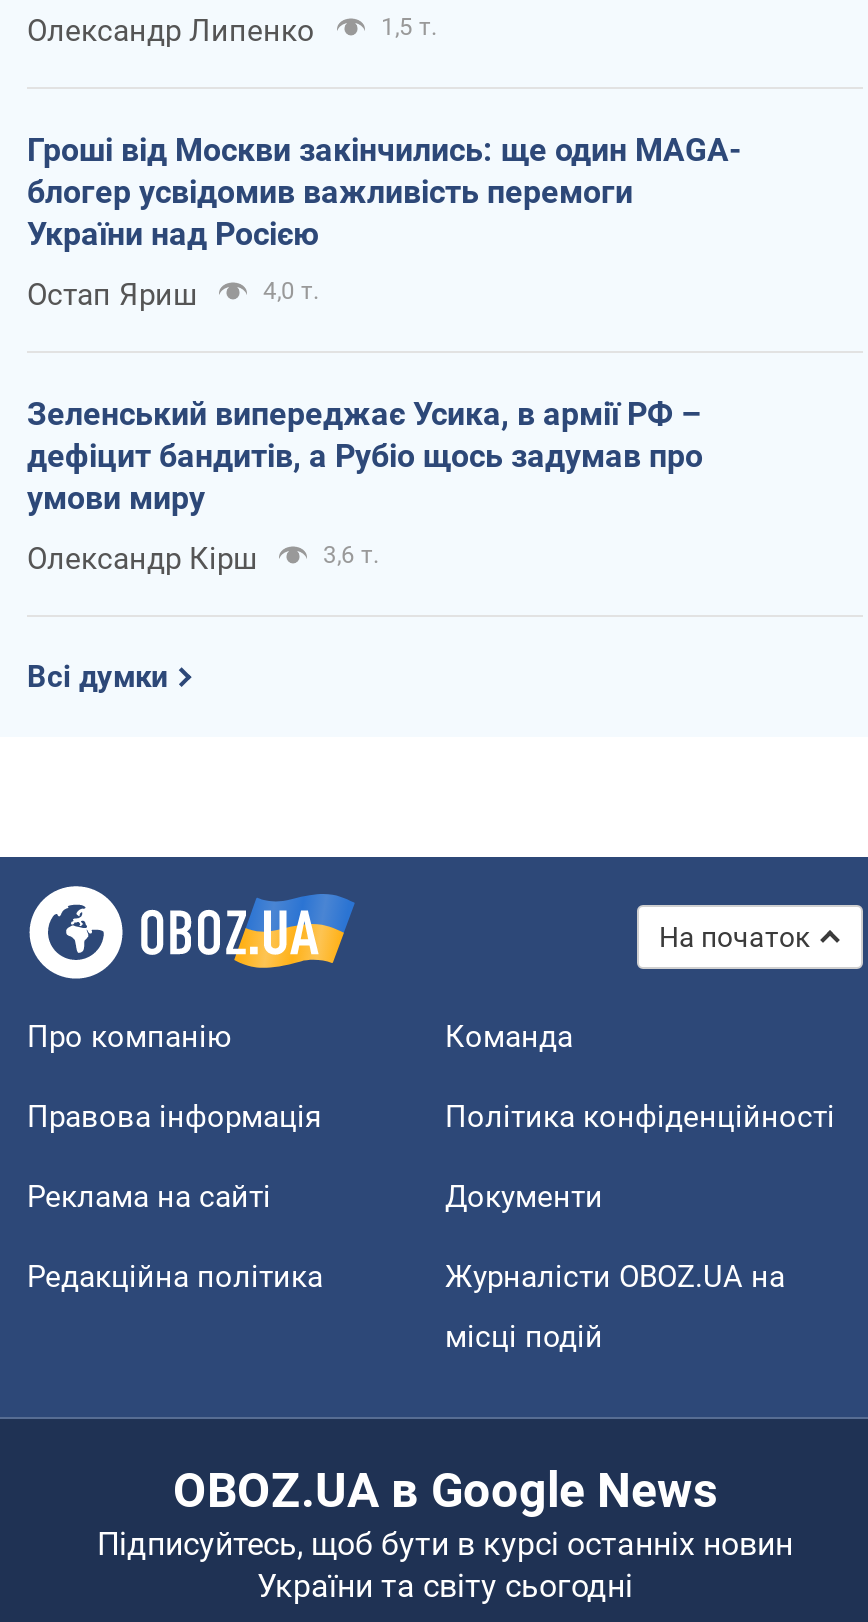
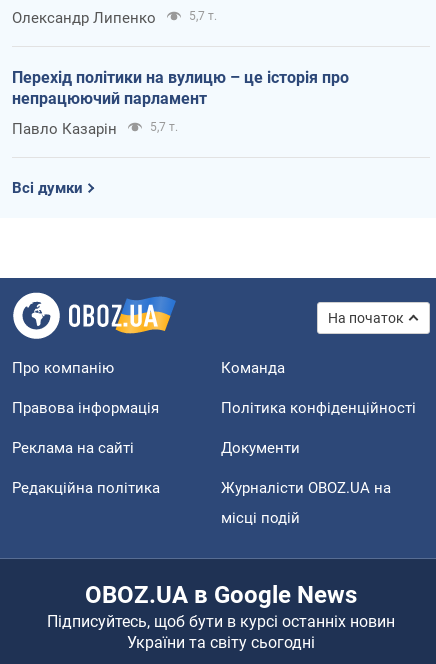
- 1,5 т.
- Гроші від Москви закінчились: ще один MAGA-
- блогер усвідомив важливість перемоги
- України над Росією
- Остап Яриш
- 4,0 т.
- Зеленський випереджає Усика, в армії РФ –
- дефіцит бандитів, а Рубіо щось задумав про
- умови миру
- Олександр Кірш
- 3,6 т.
+ 5,7 т.
+ Перехід політики на вулицю – це історія про
+ непрацюючий парламент
+ Павло Казарін
+ 5,7 т.
